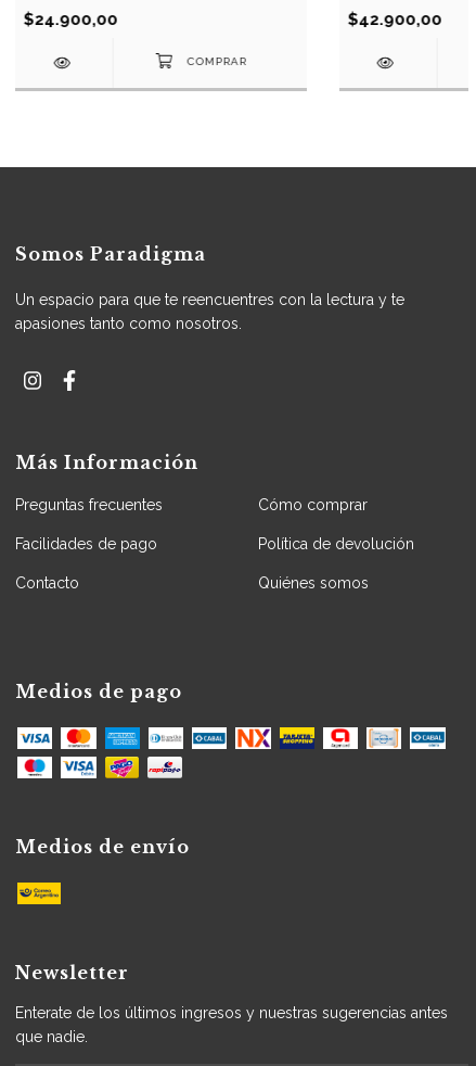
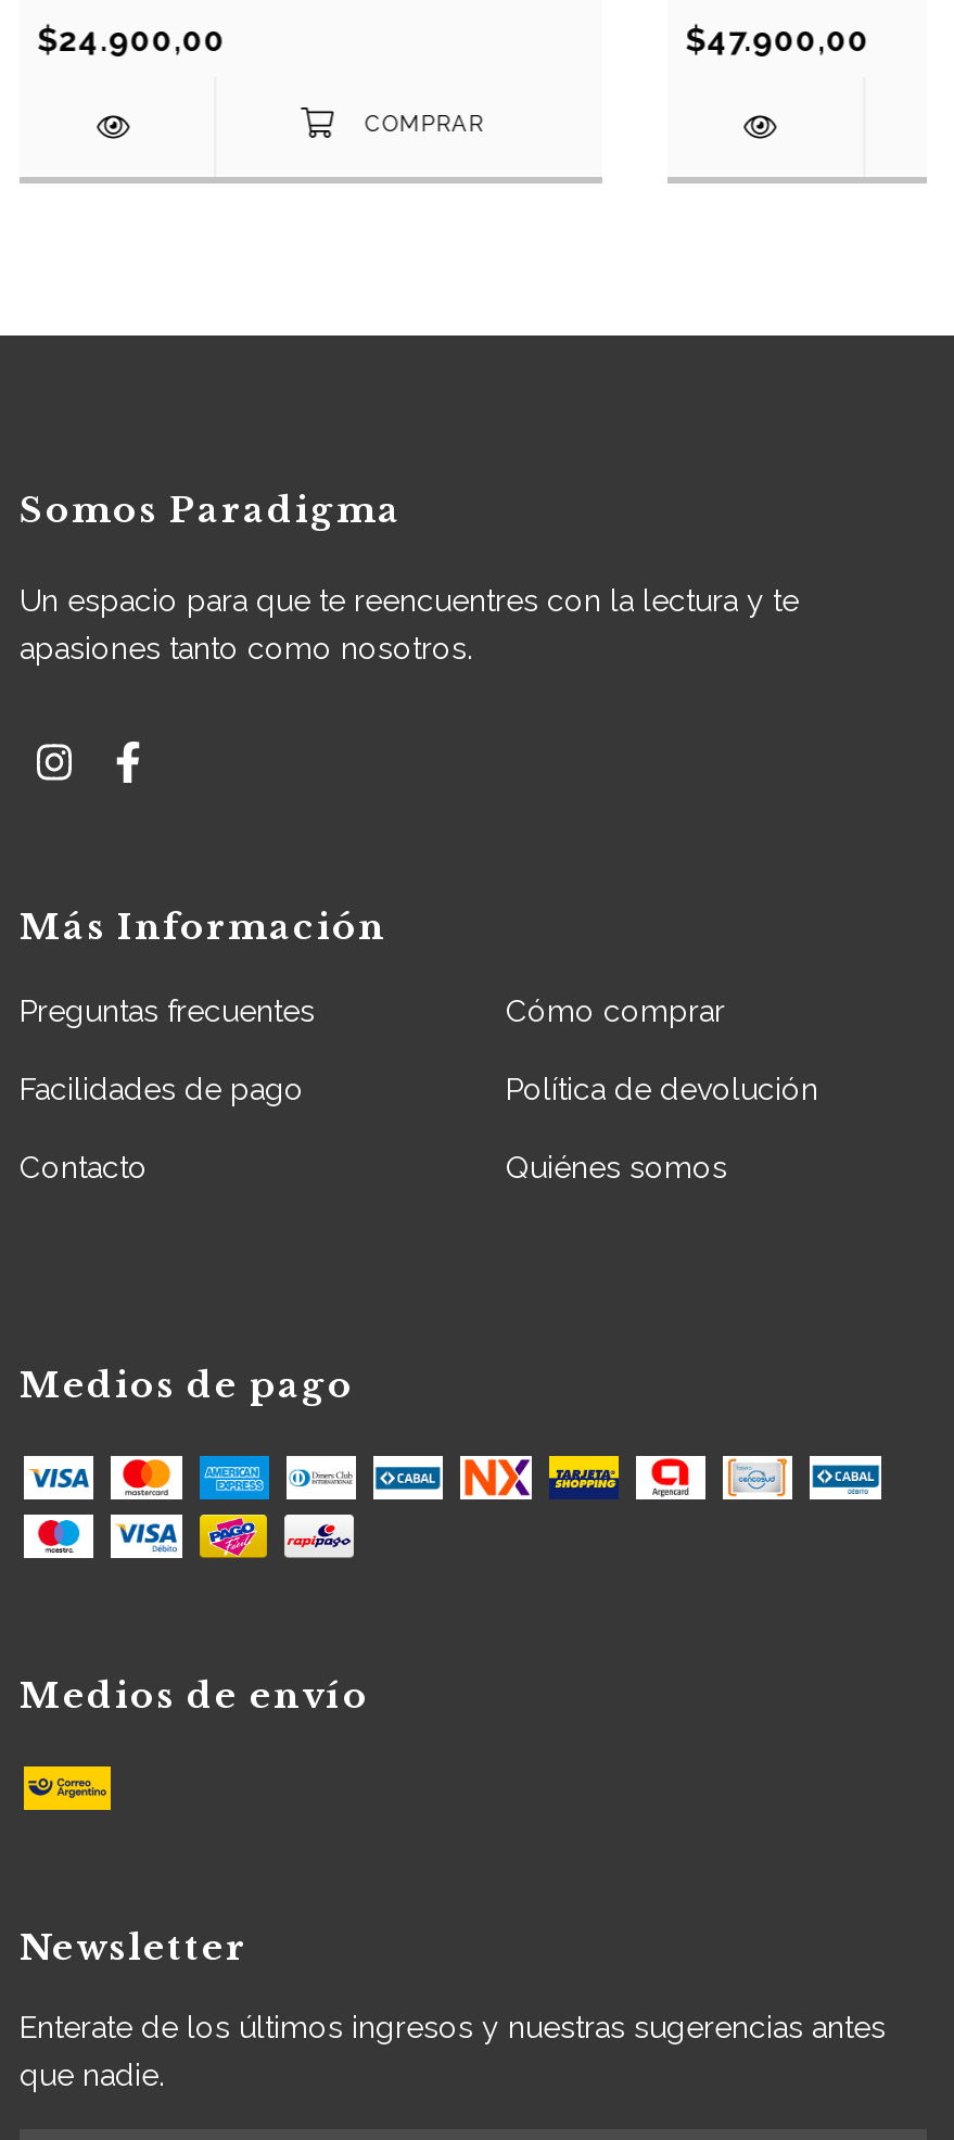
- $42.900,00
+ $47.900,00
